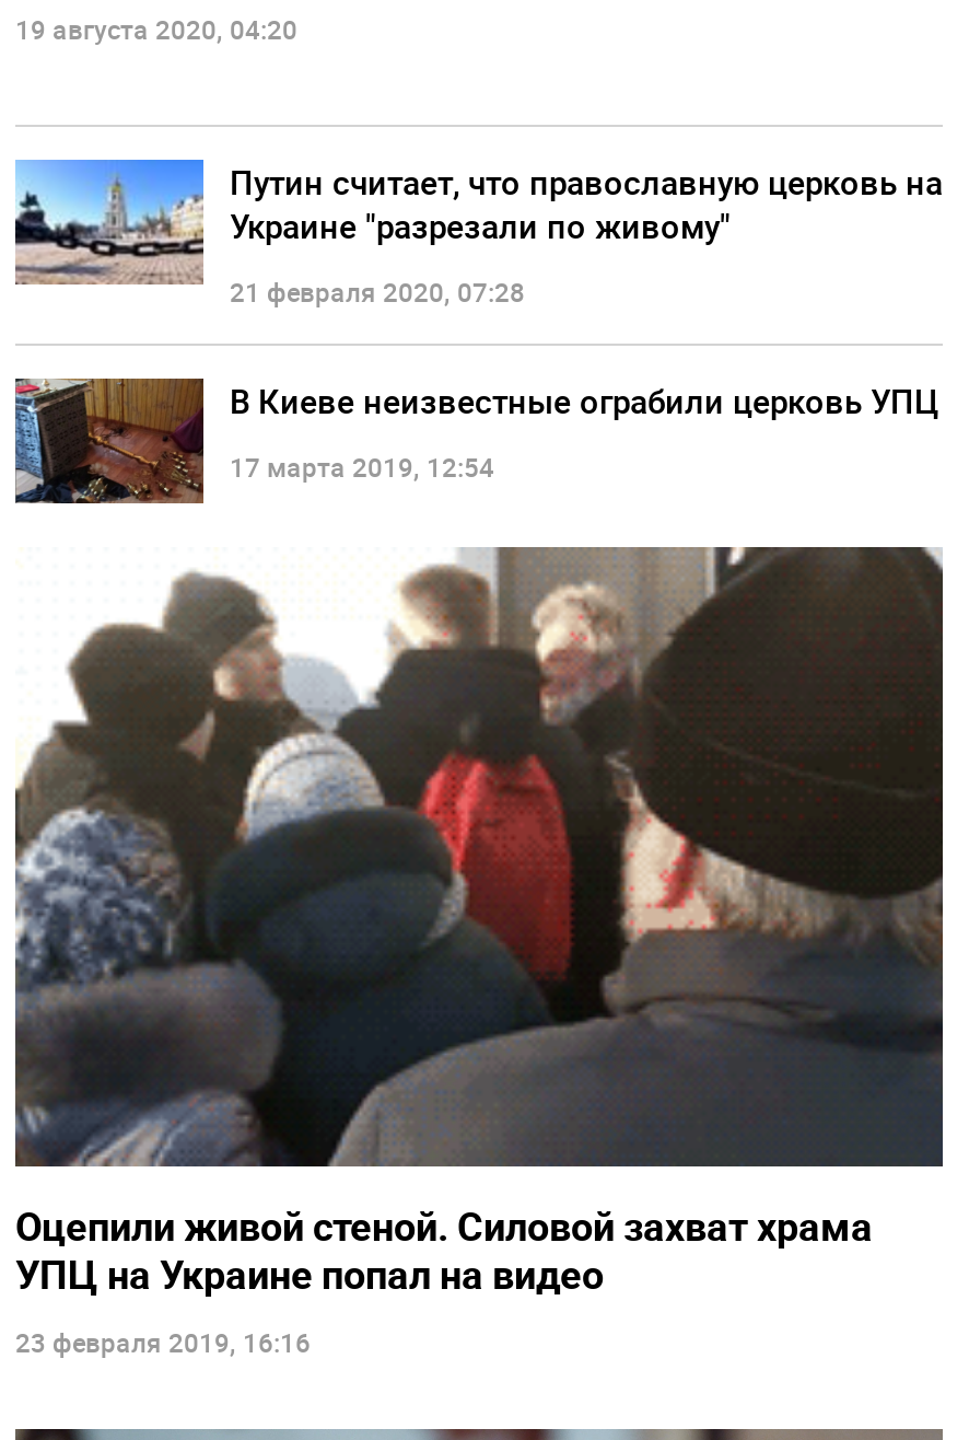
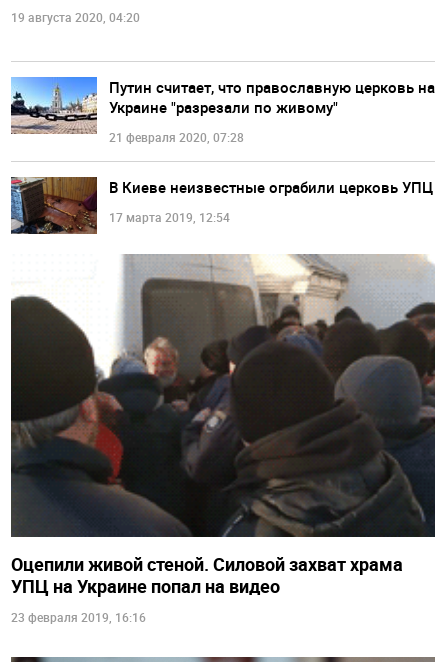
- [image]
+ [image]
